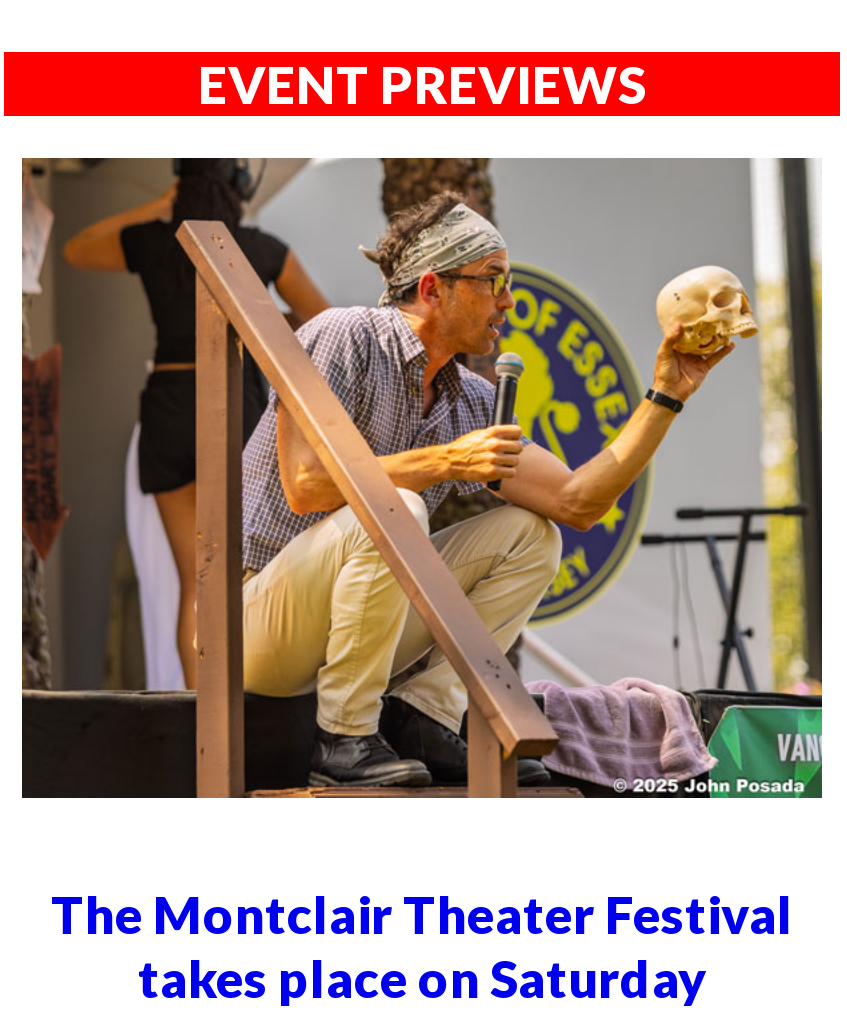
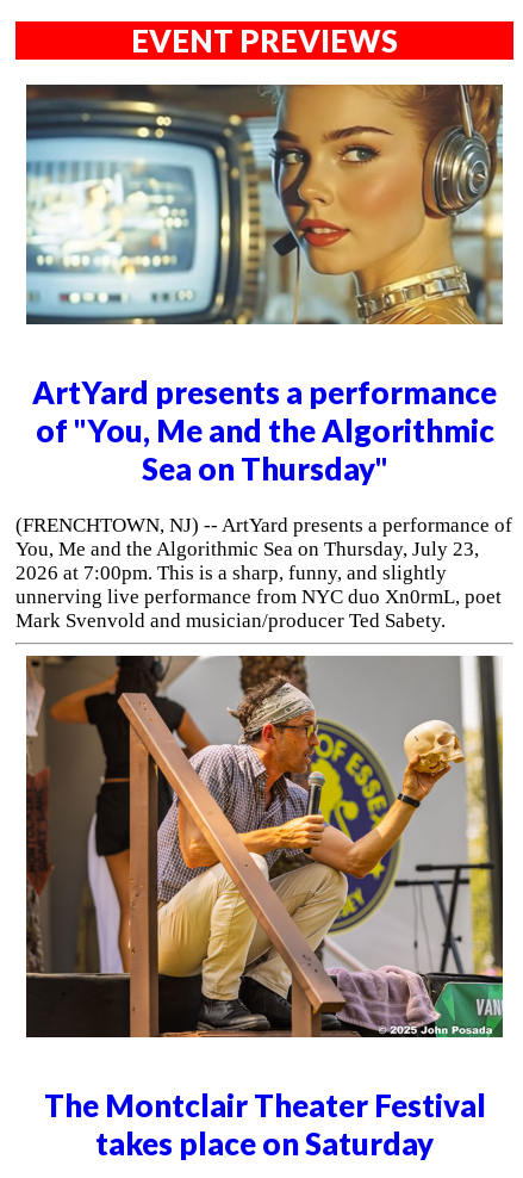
+ ArtYard presents a performance
+ of "You, Me and the Algorithmic
+ Sea on Thursday"
+ (FRENCHTOWN, NJ) -- ArtYard presents a performance of
+ You, Me and the Algorithmic Sea on Thursday, July 23,
+ 2026 at 7:00pm. This is a sharp, funny, and slightly
+ unnerving live performance from NYC duo Xn0rmL, poet
+ Mark Svenvold and musician/producer Ted Sabety.

+ [image]
